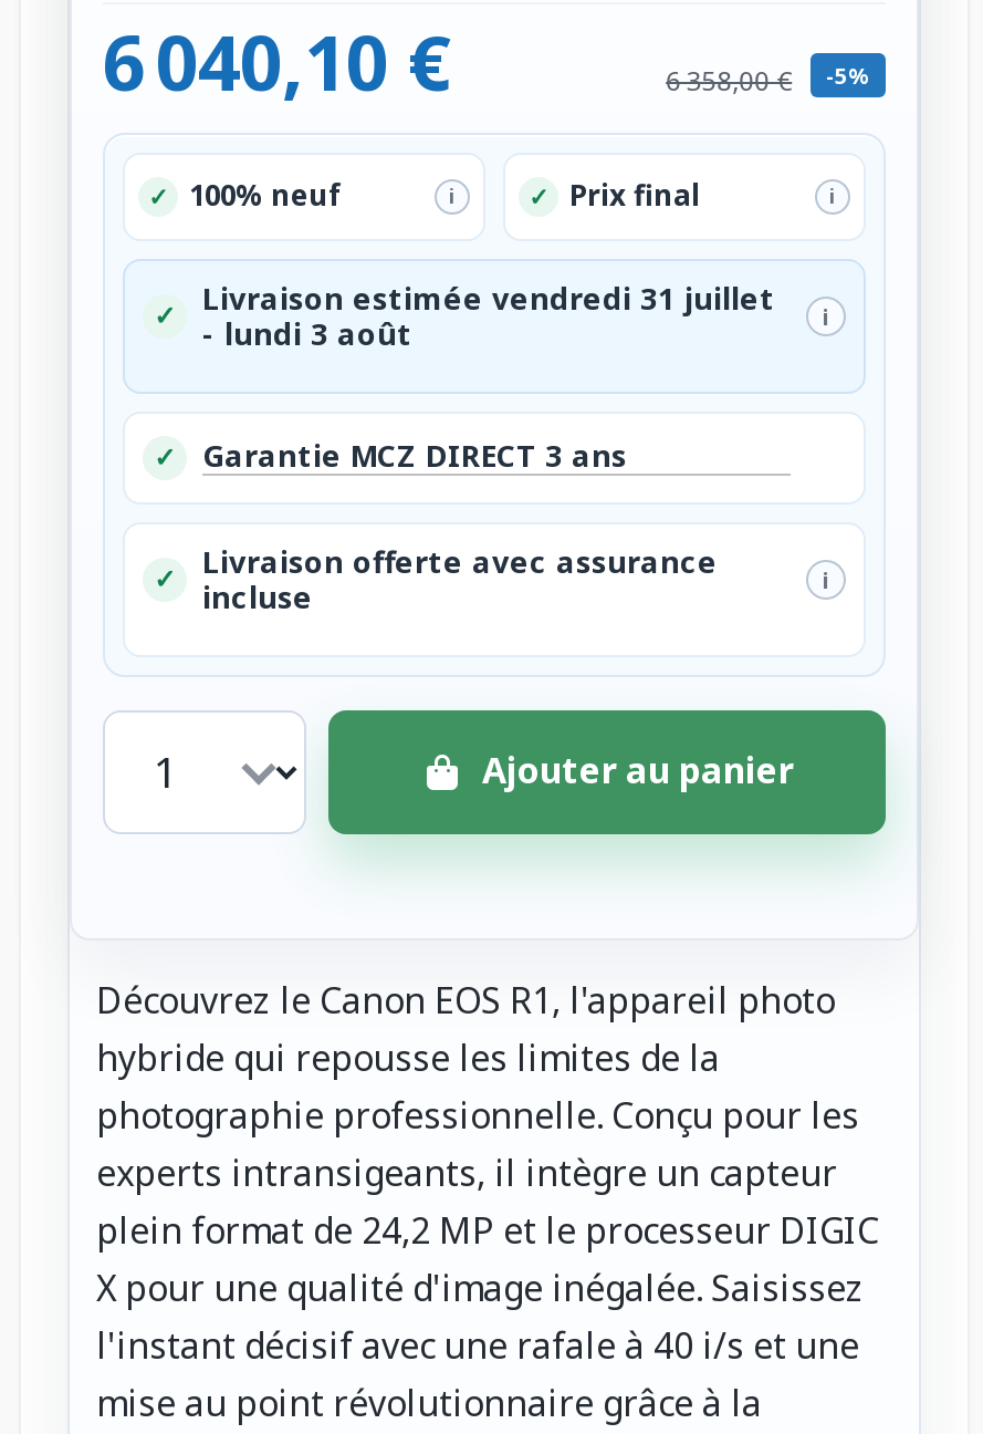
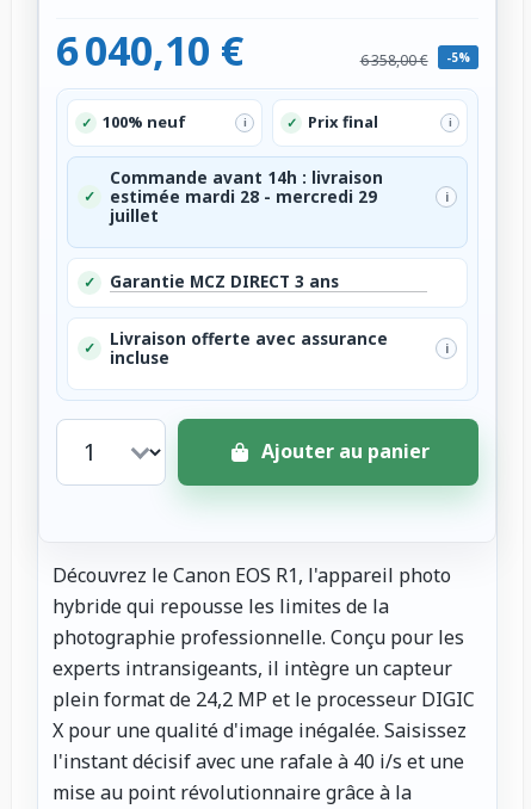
- Livraison estimée vendredi 31 juillet
- - lundi 3 août
+ Commande avant 14h : livraison
+ estimée mardi 28 - mercredi 29
+ juillet
